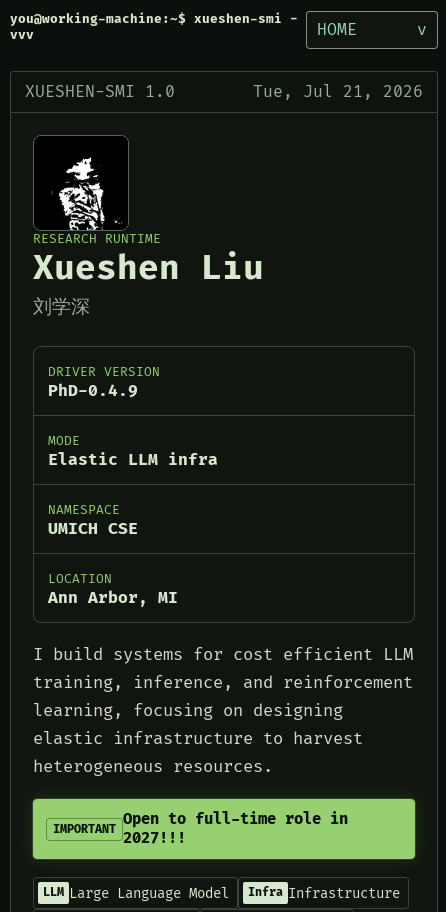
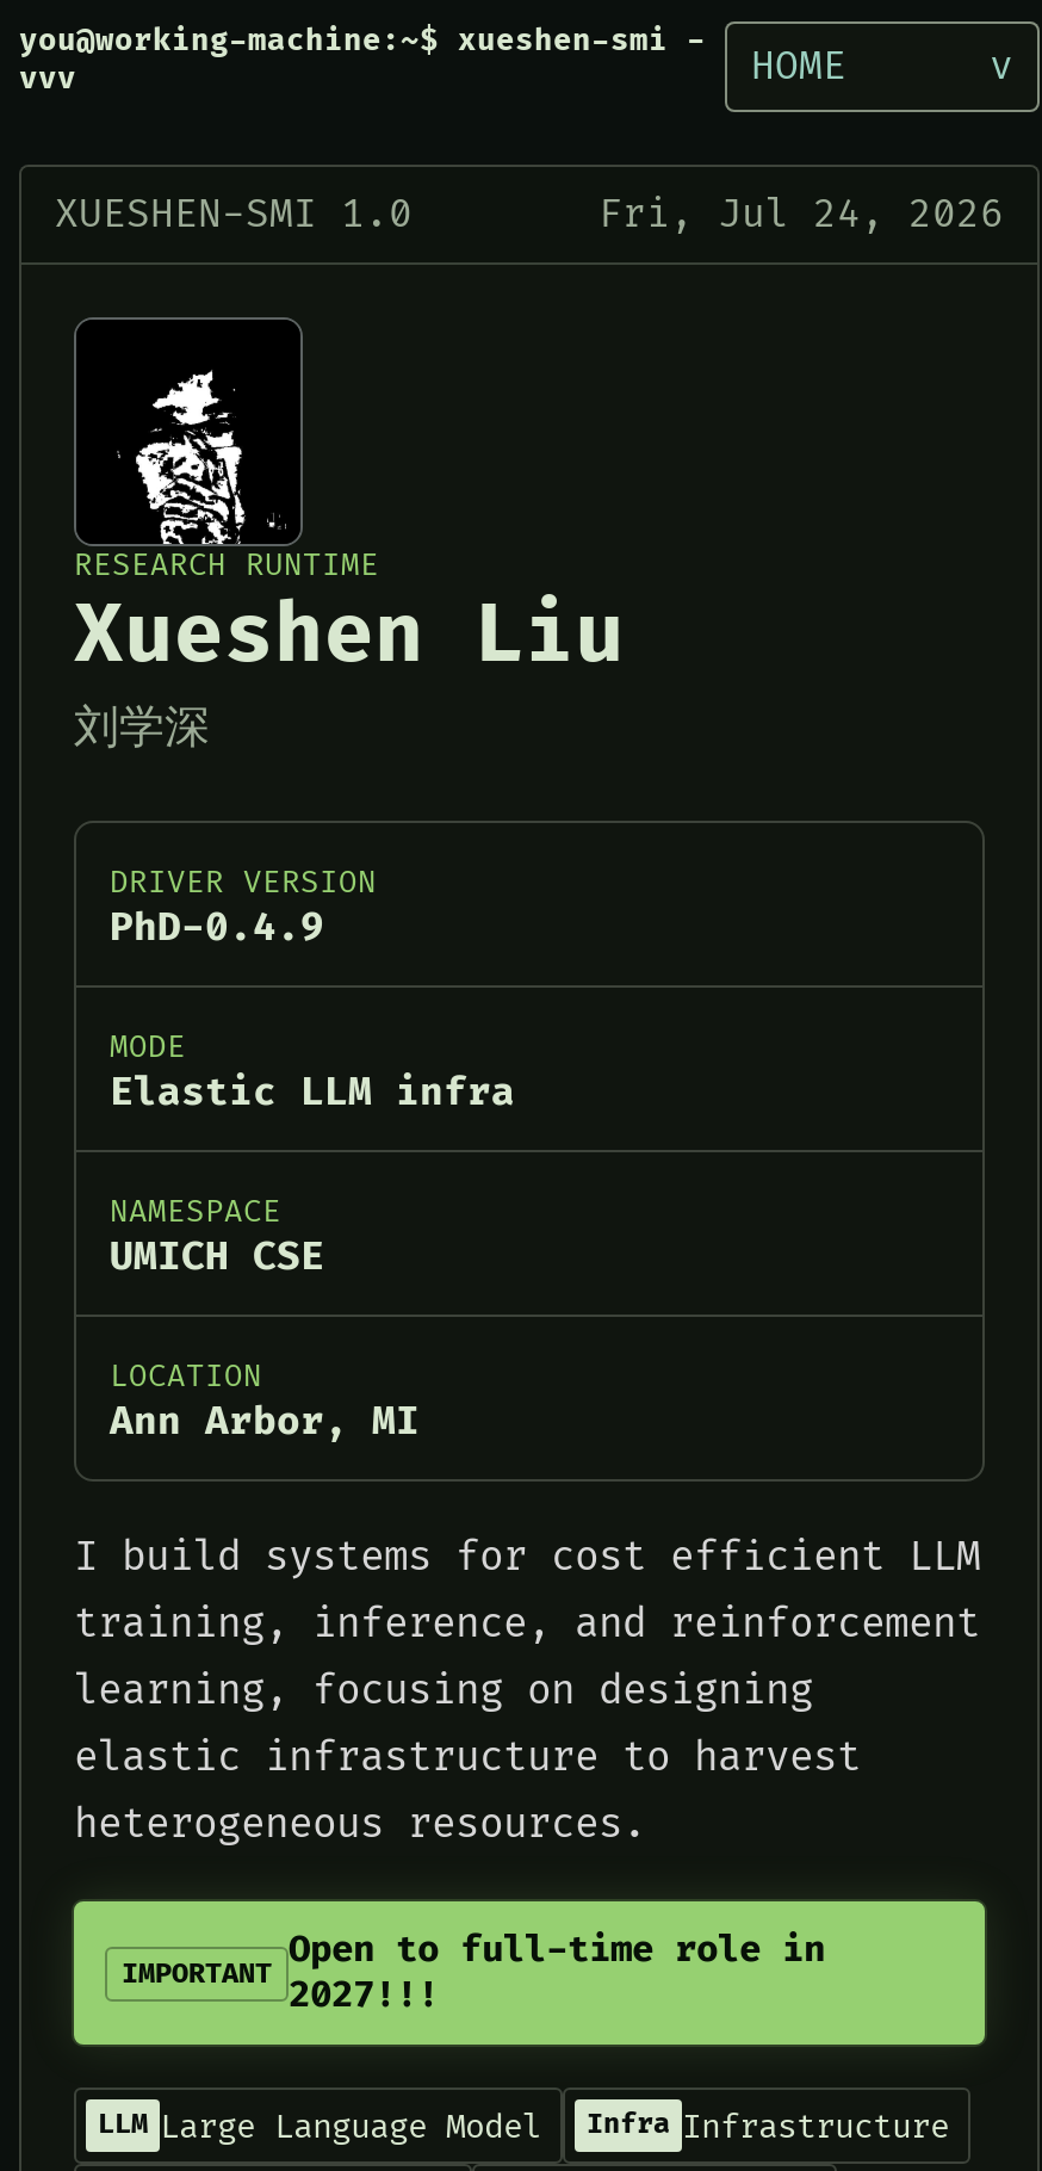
- Tue, Jul 21, 2026
+ Fri, Jul 24, 2026
